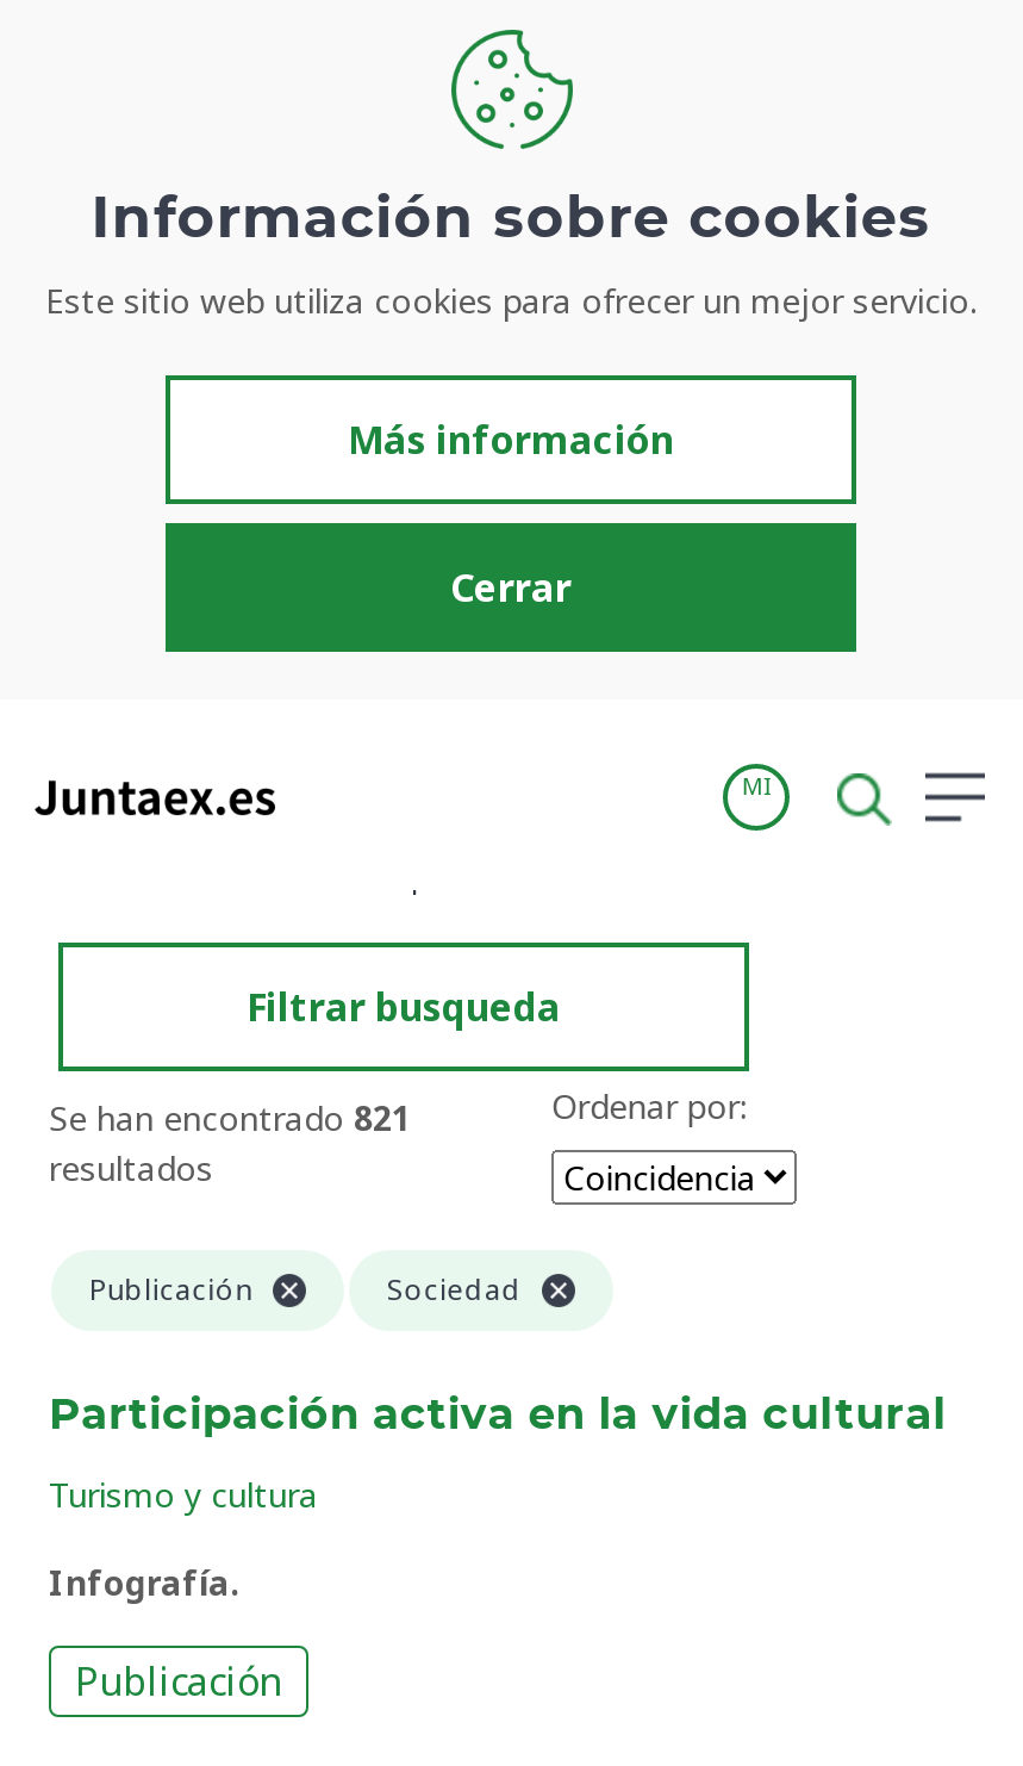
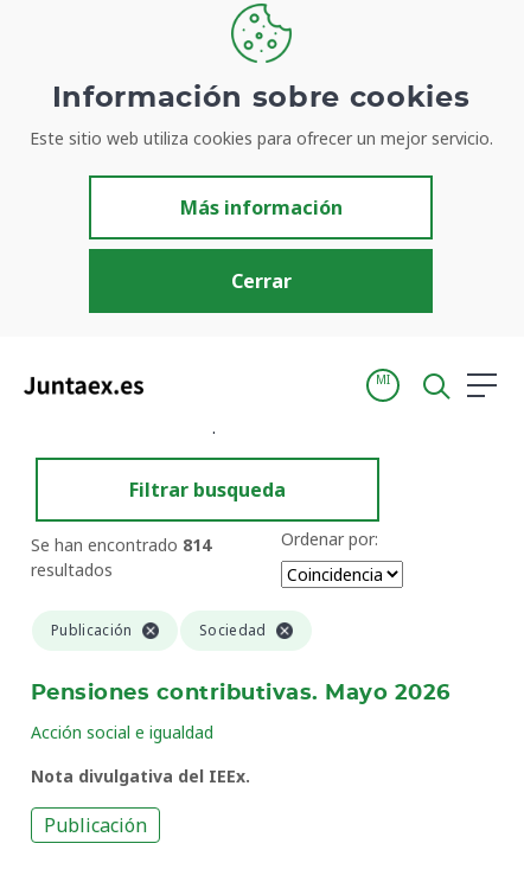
- Se han encontrado 821
+ Se han encontrado 814

- Participación activa en la vida cultural
+ Pensiones contributivas. Mayo 2026

- Turismo y cultura
+ Acción social e igualdad

- Infografía.
+ Nota divulgativa del IEEx.
